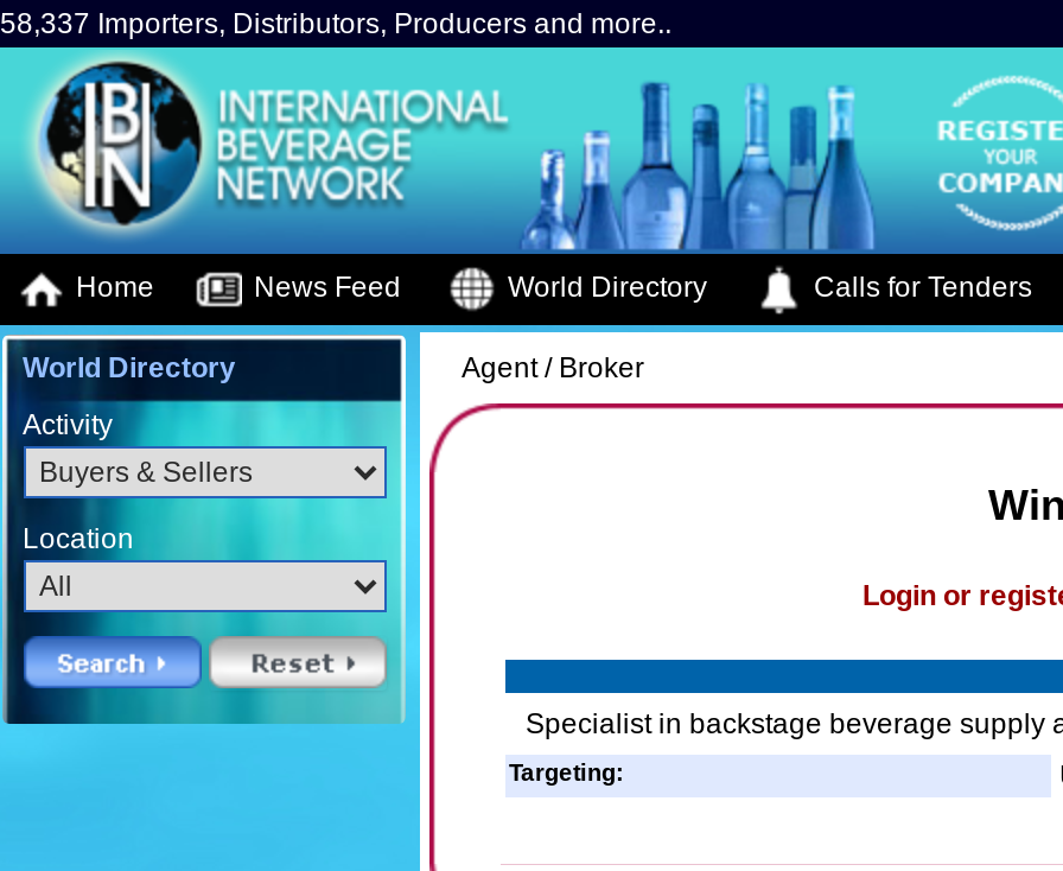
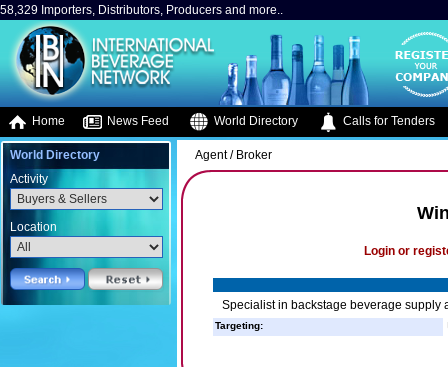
- 58,337 Importers, Distributors, Producers and more..
+ 58,329 Importers, Distributors, Producers and more..
